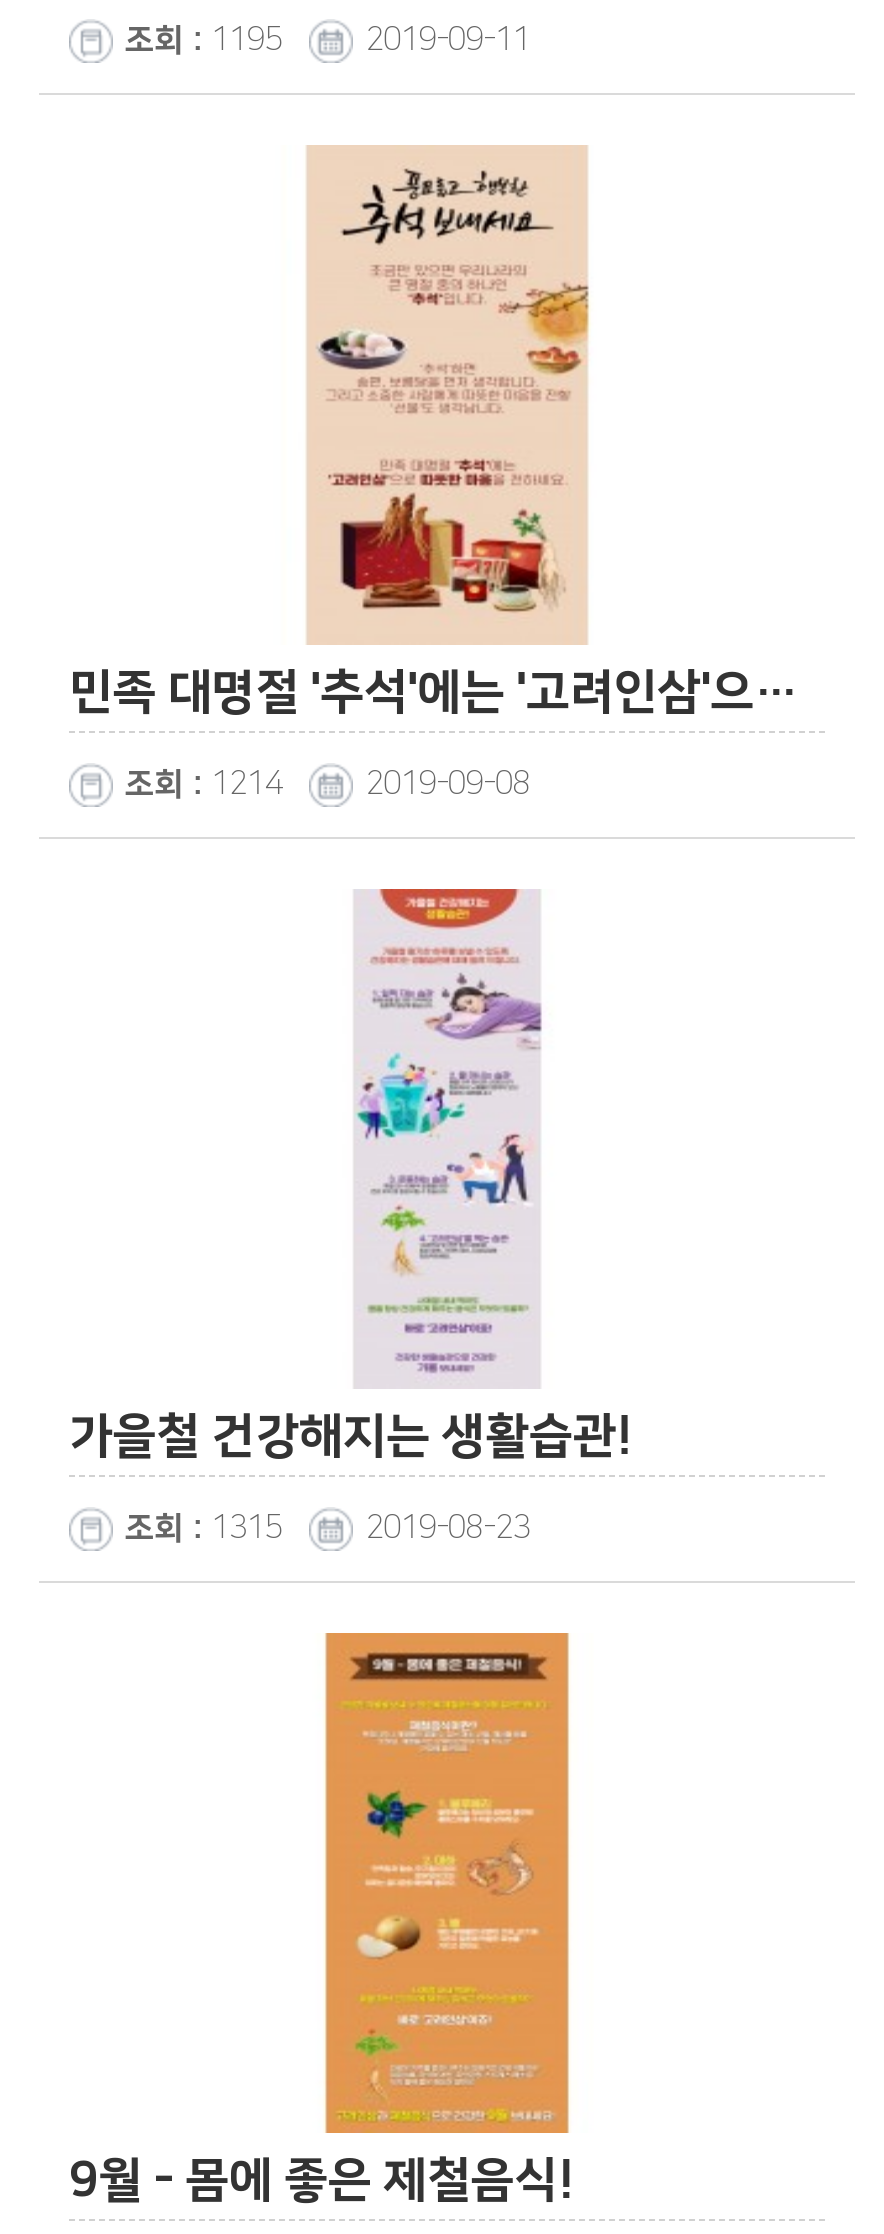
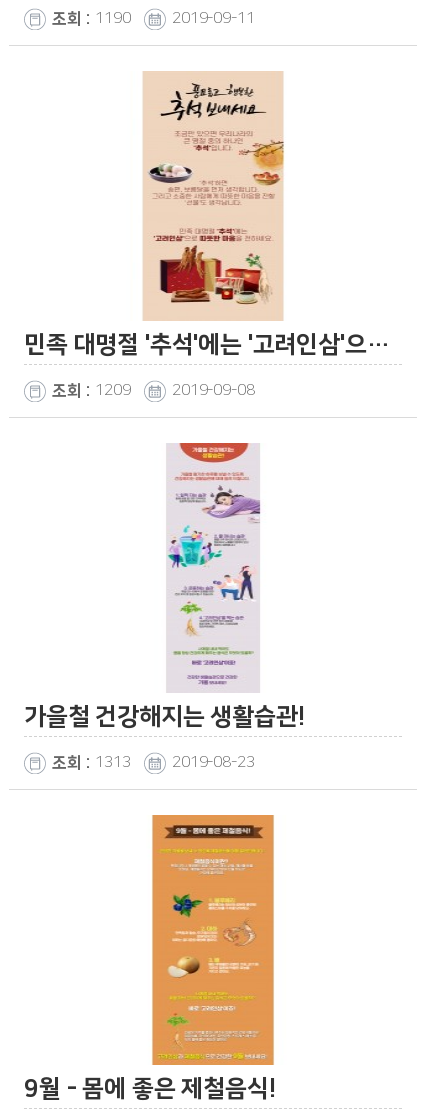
- 조회 : 1195
+ 조회 : 1190

- 조회 : 1214
+ 조회 : 1209

- 조회 : 1315
+ 조회 : 1313
